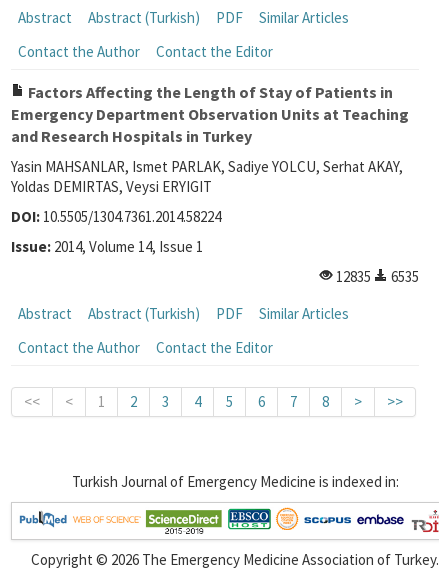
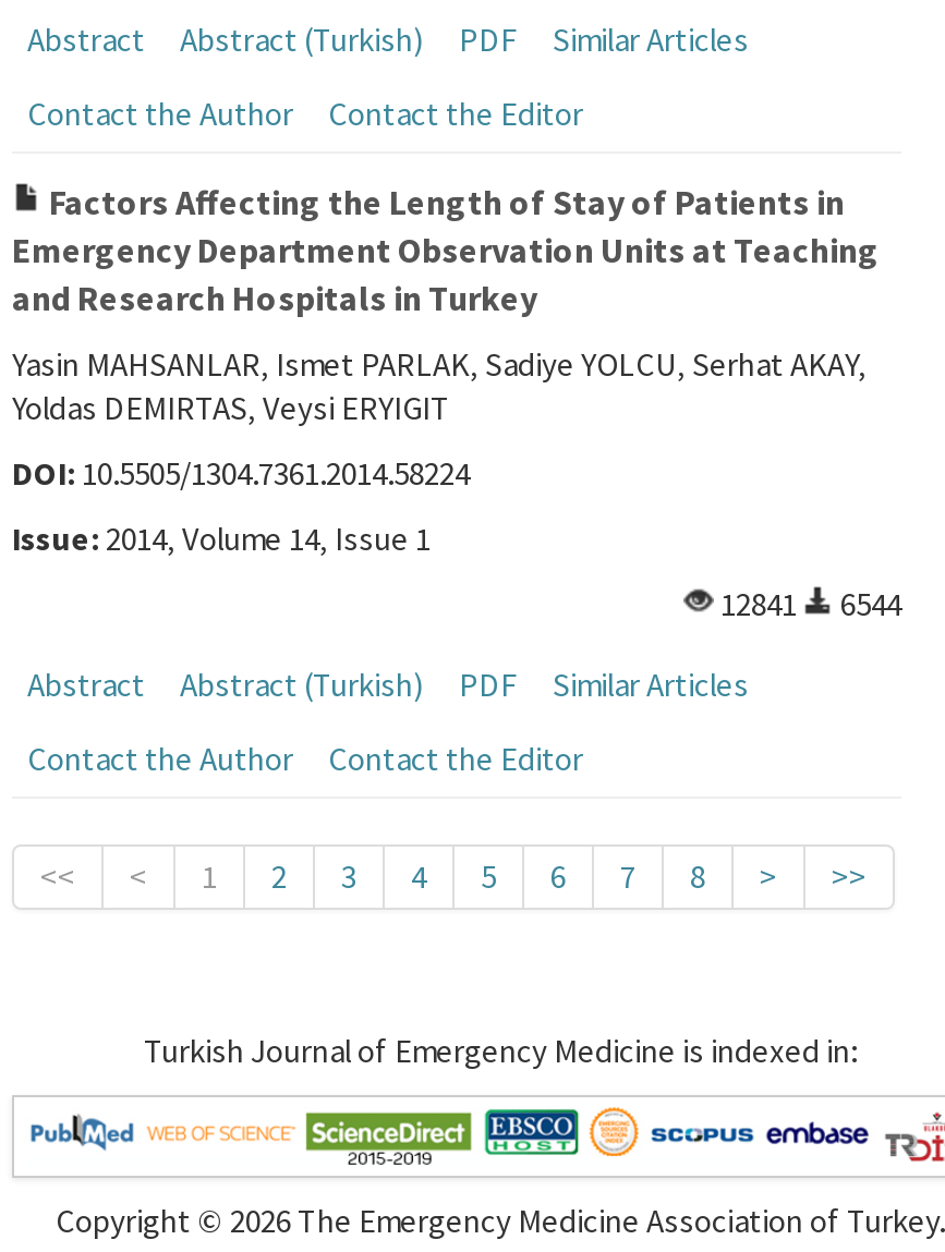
- 12835
+ 12841

- 6535
+ 6544
